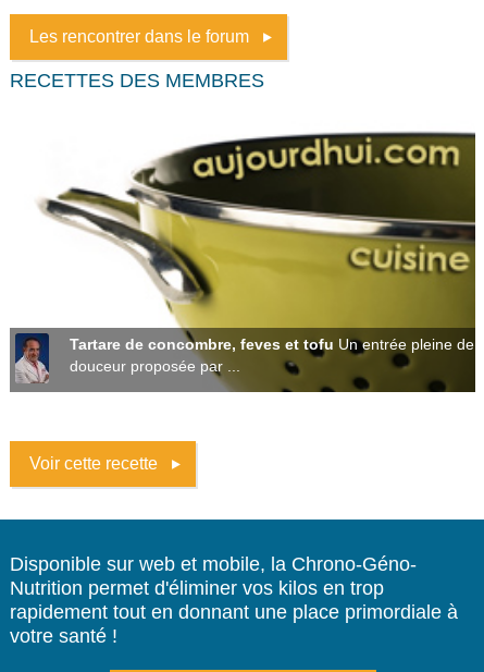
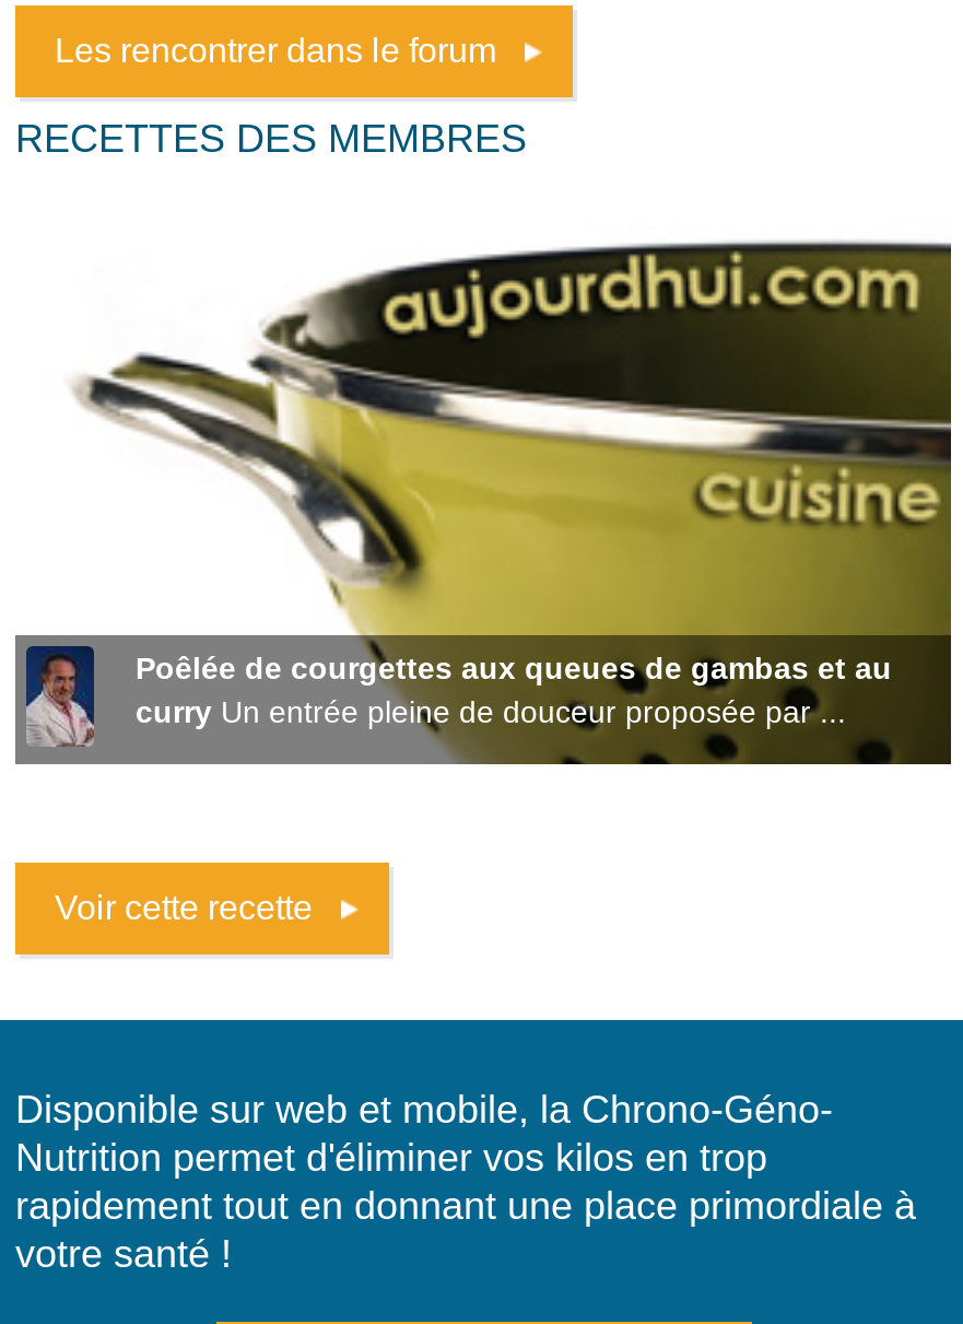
- Tartare de concombre, feves et tofu Un entrée pleine de
- douceur proposée par ...
+ Poêlée de courgettes aux queues de gambas et au
+ curry Un entrée pleine de douceur proposée par ...
